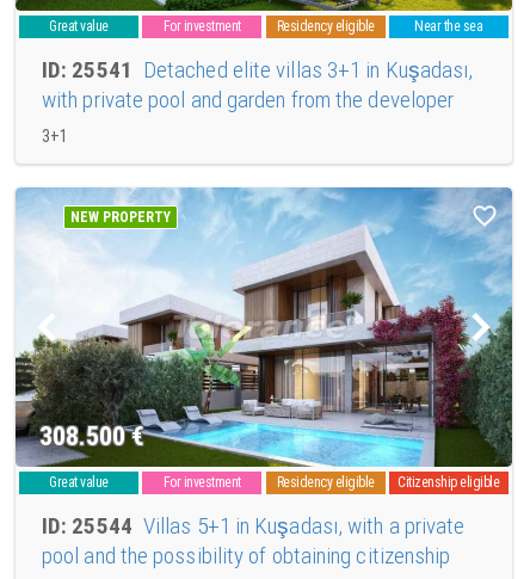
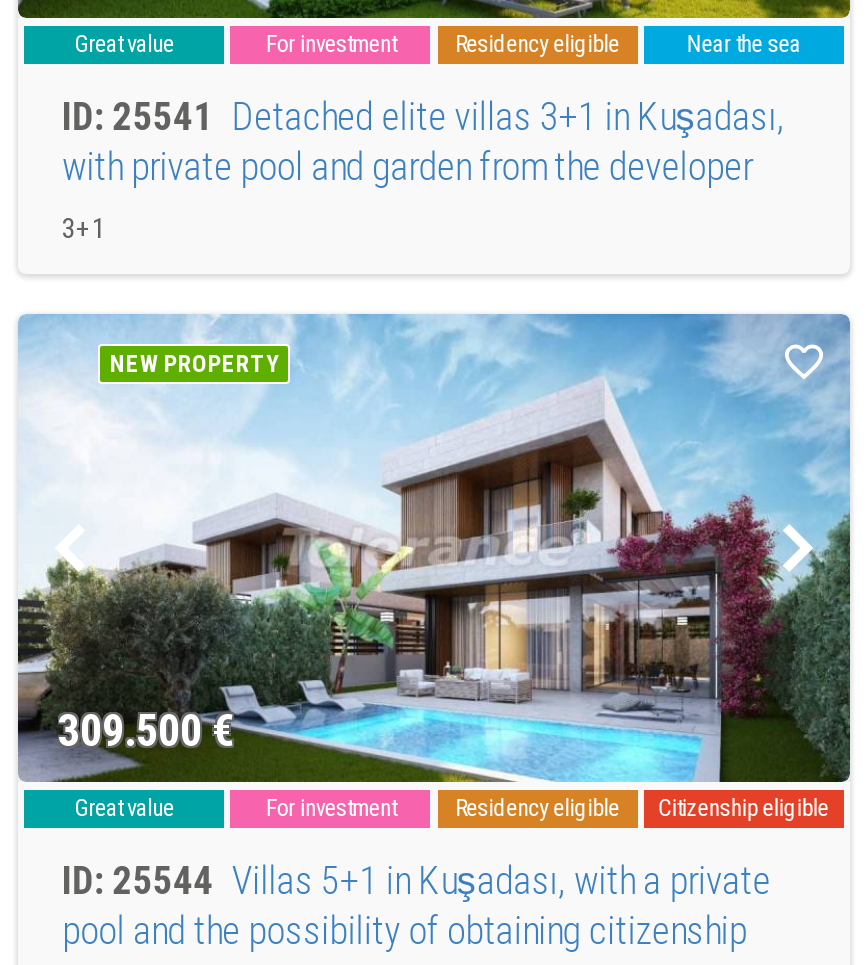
- 308.500€
+ 309.500€
